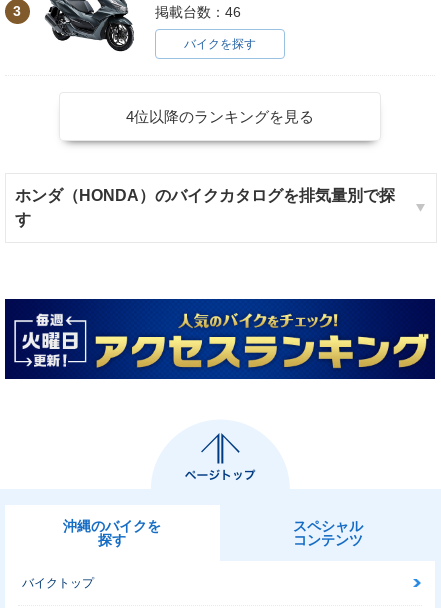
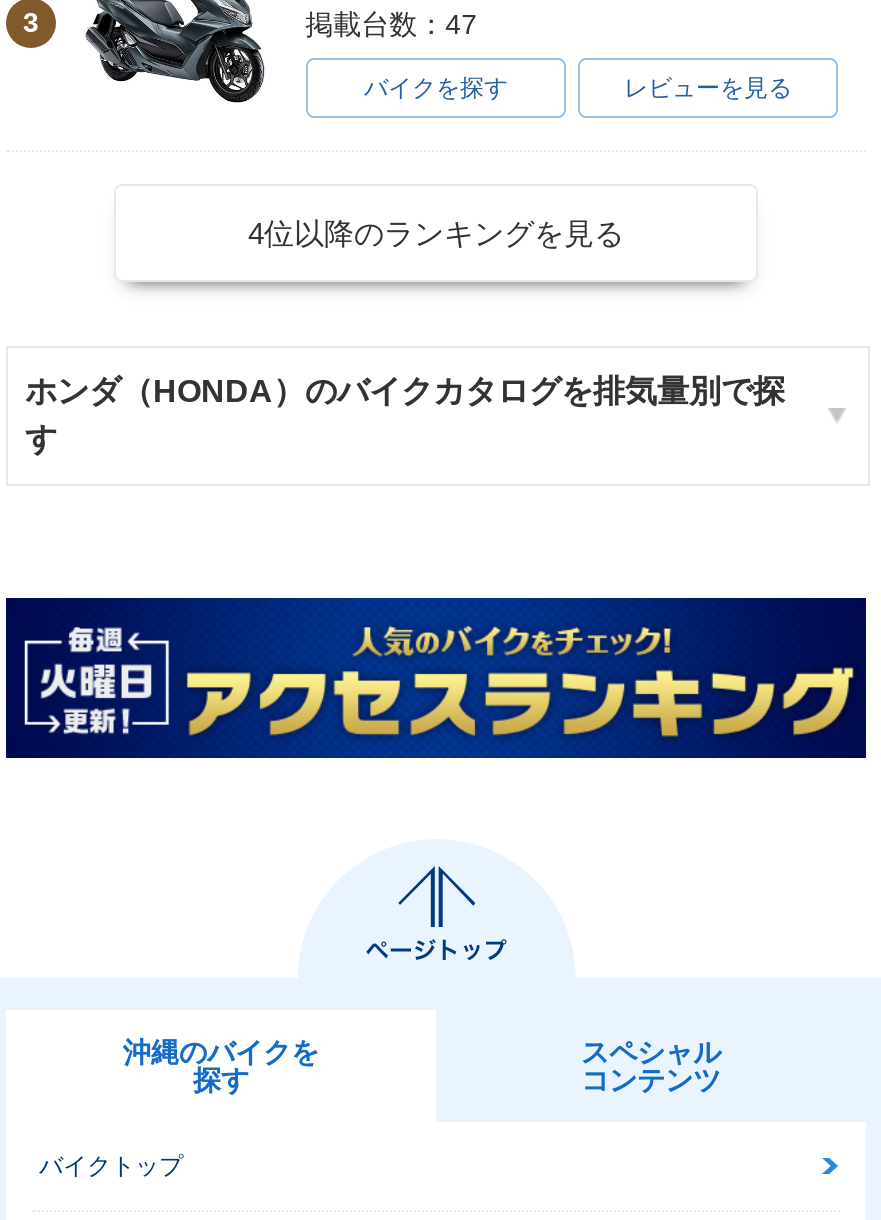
- 掲載台数：46
+ 掲載台数：47

+ レビューを見る
